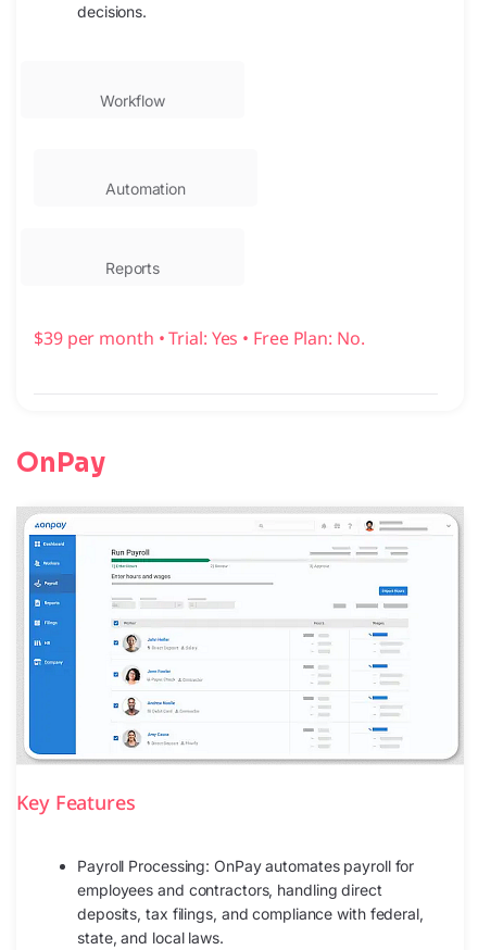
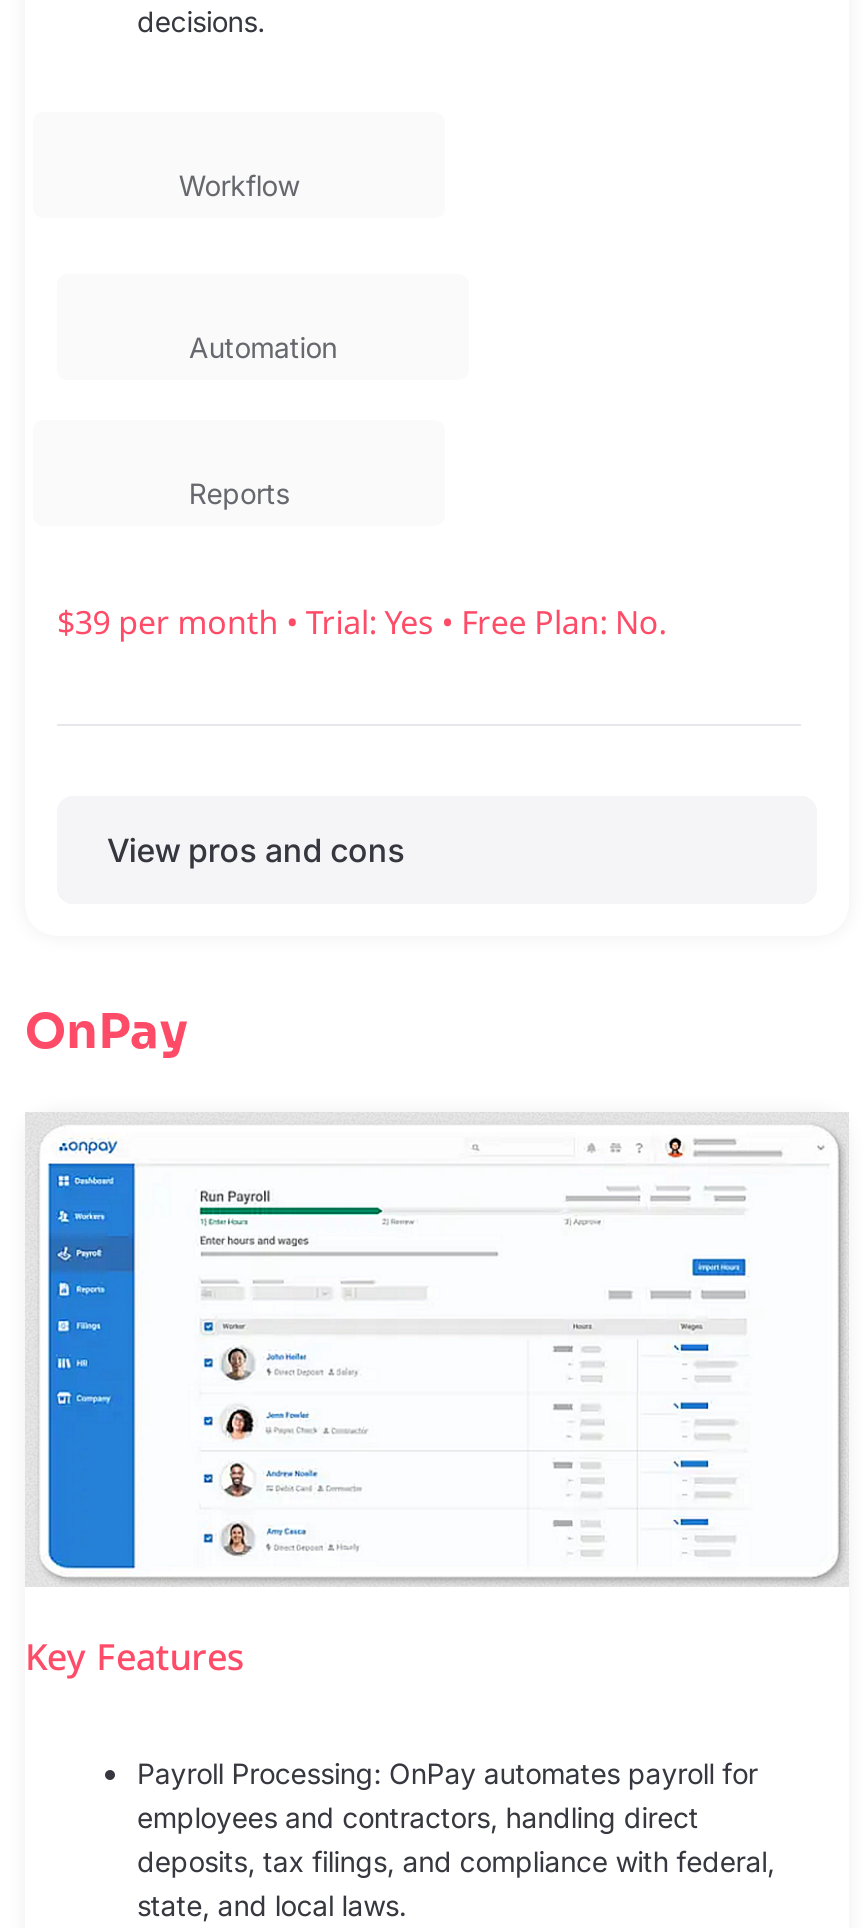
+ View pros and cons
